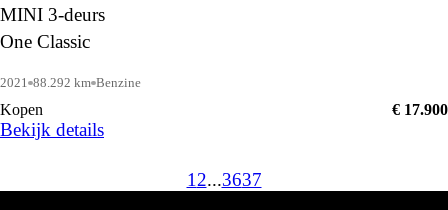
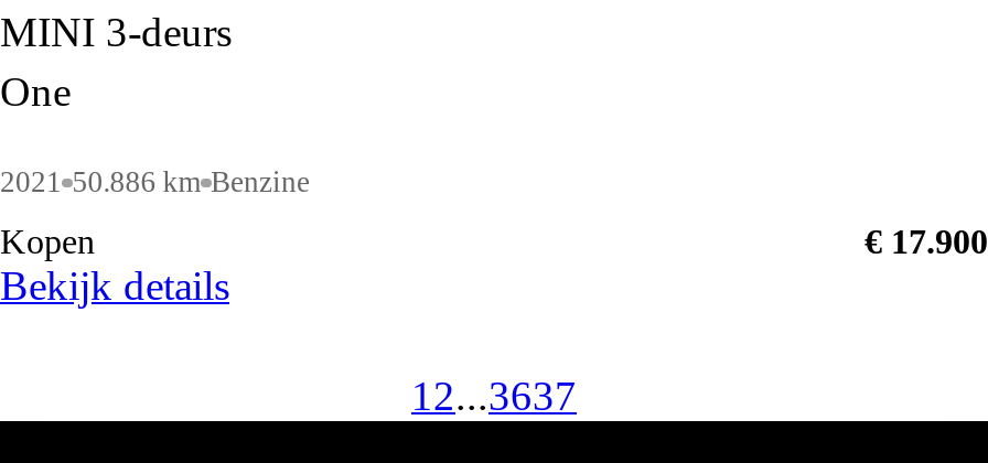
- One Classic
+ One

- 2021 88.292 km Benzine
+ 2021 50.886 km Benzine
